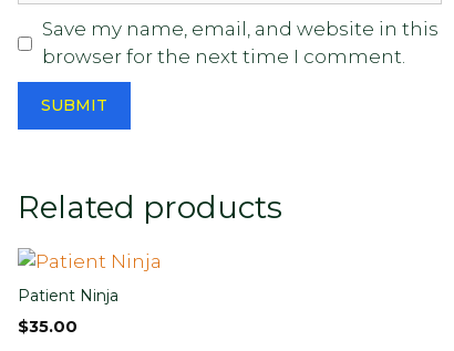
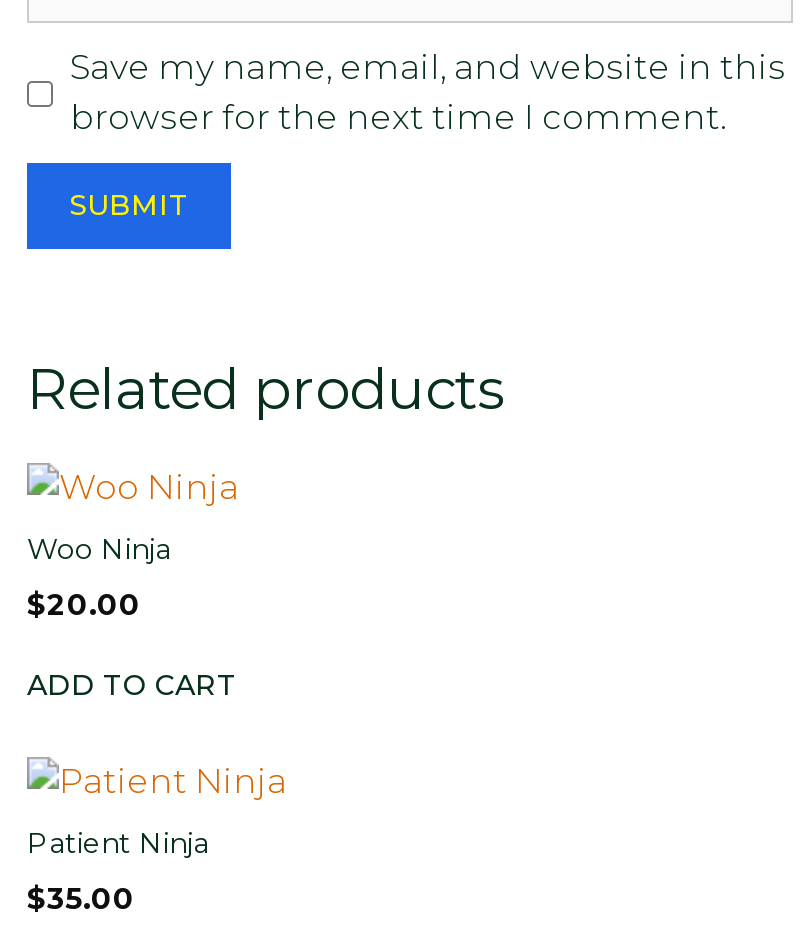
+ Woo Ninja
+ $20.00
+ ADD TO CART
